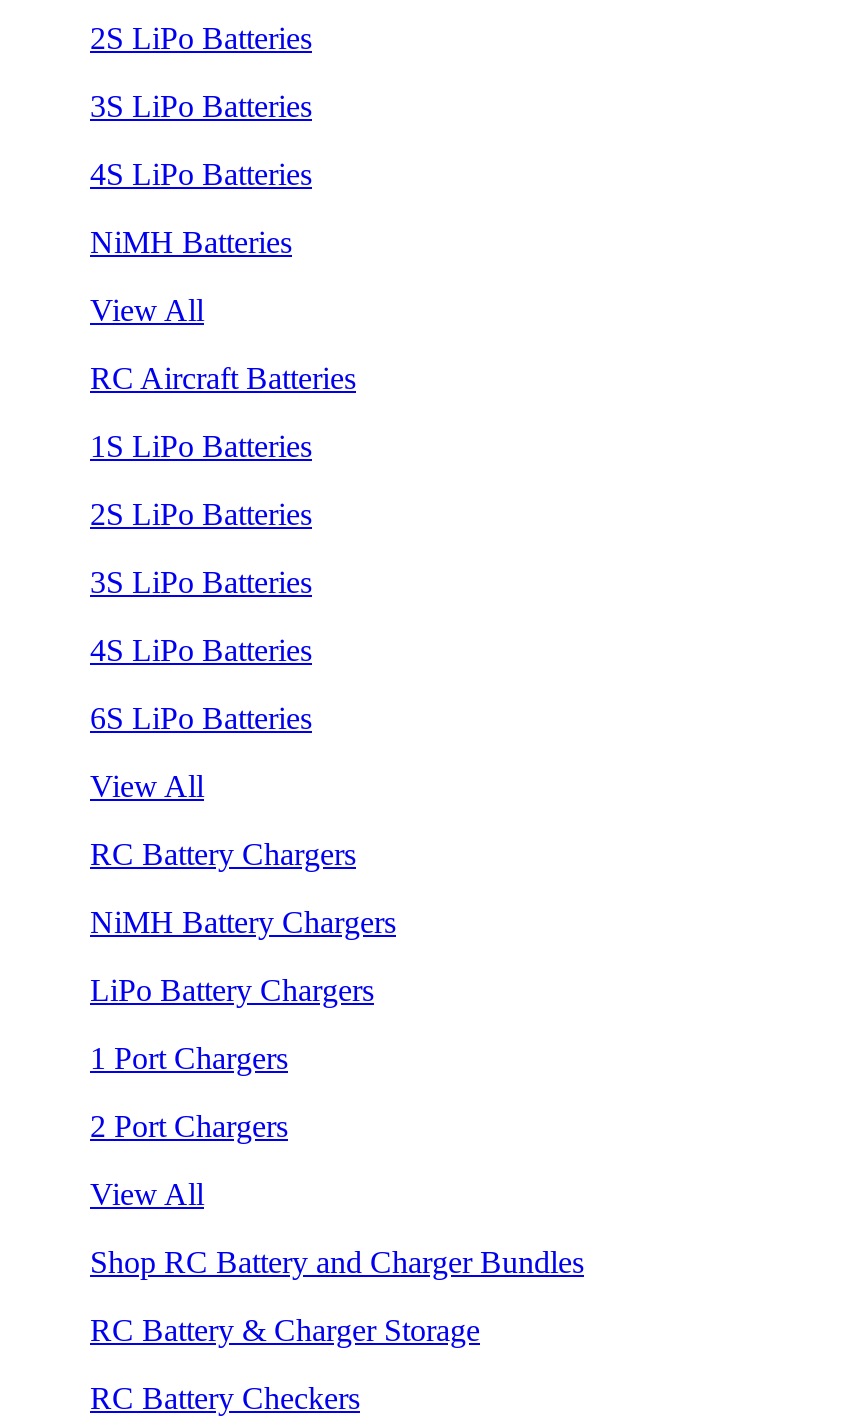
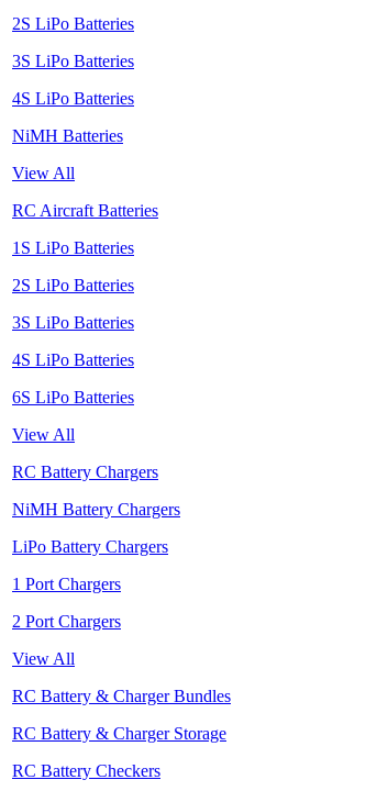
- Shop RC Battery and Charger Bundles
+ RC Battery & Charger Bundles
